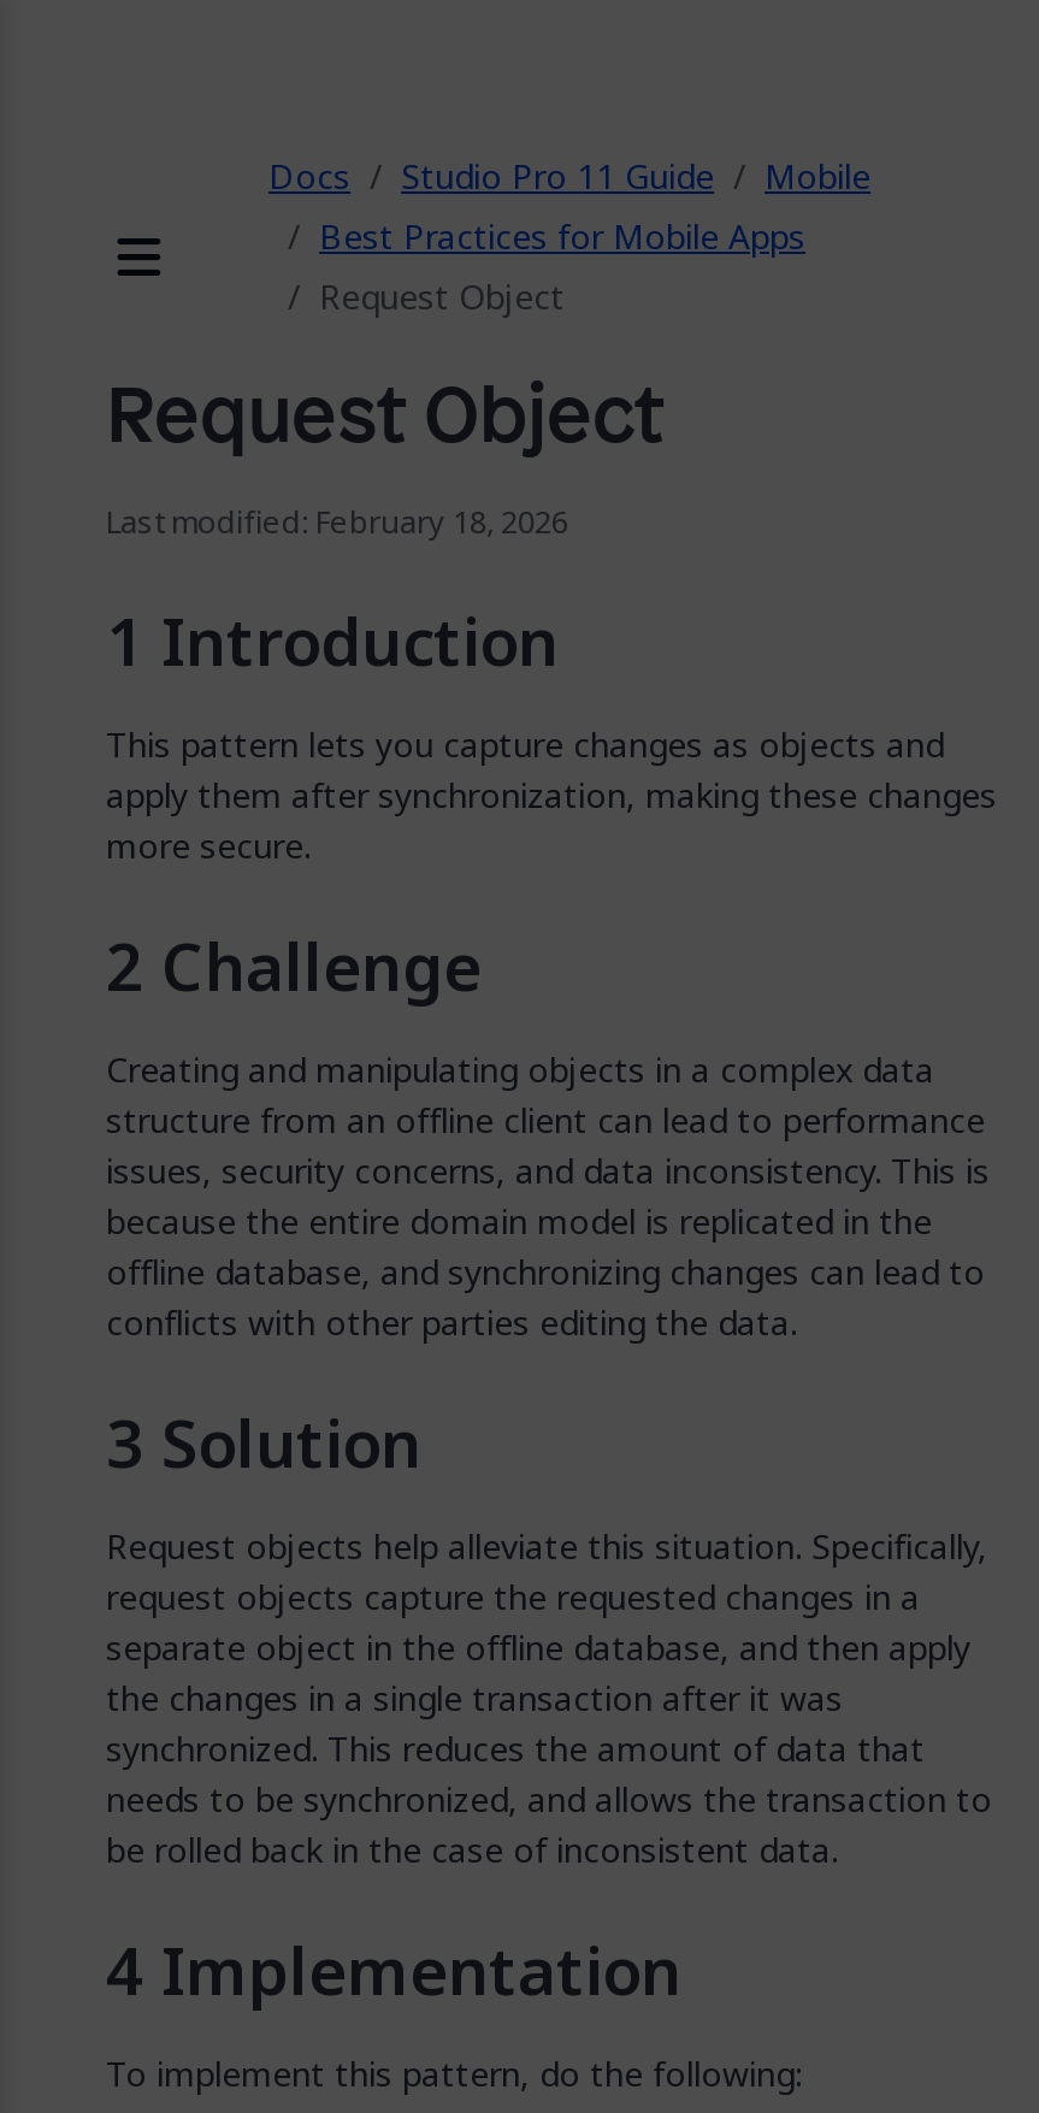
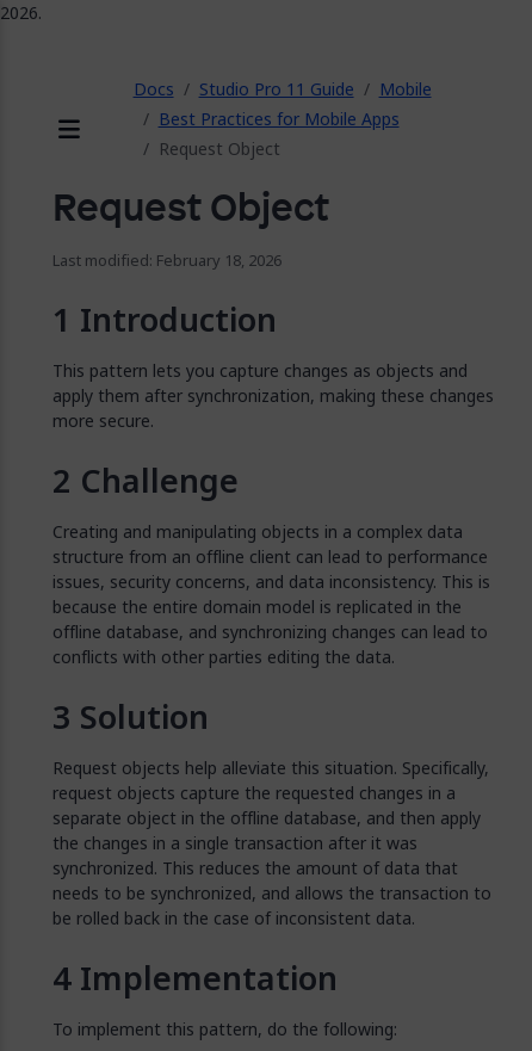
+ 2026.
